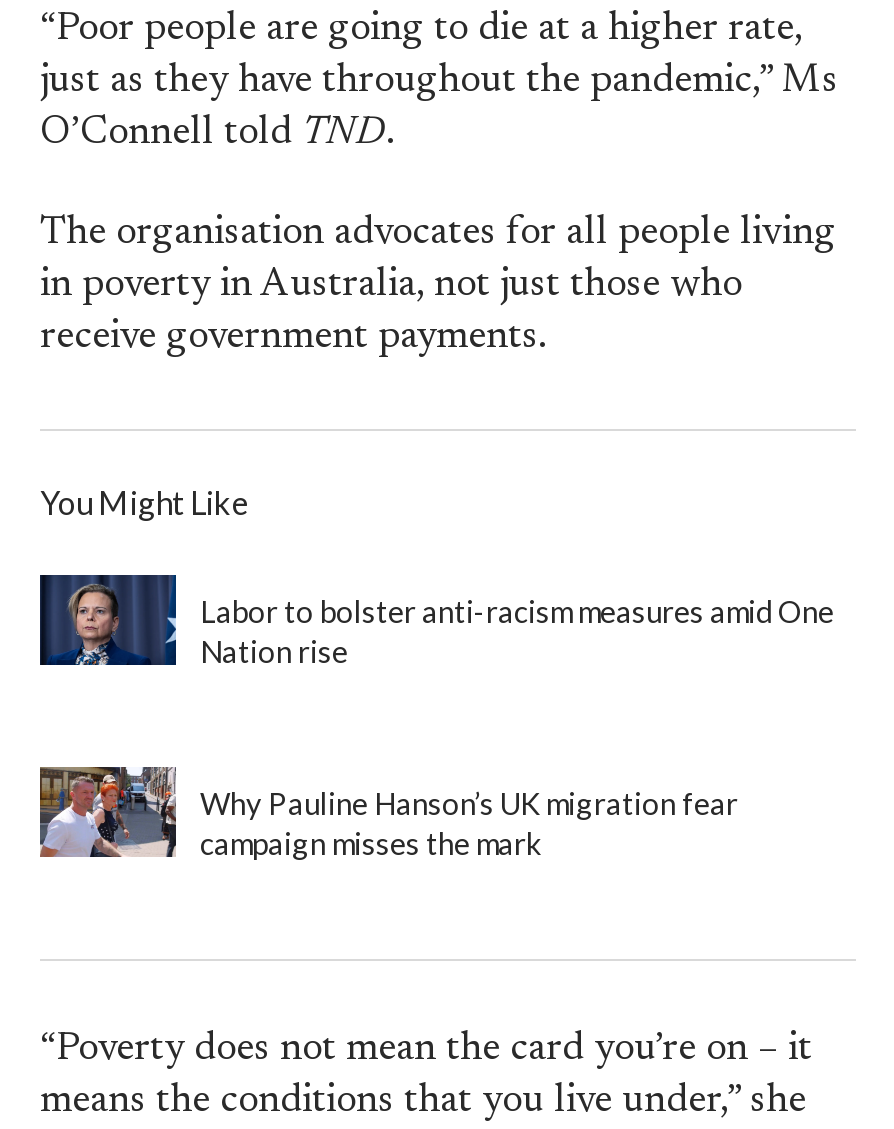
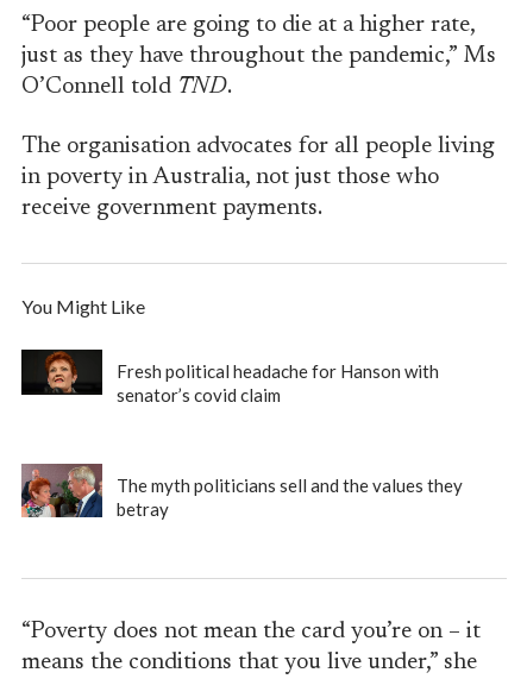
- [image]
- Labor to bolster anti-racism measures amid One
- Nation rise
+ [image]
+ Fresh political headache for Hanson with
+ senator’s covid claim

- [image]
- Why Pauline Hanson’s UK migration fear
- campaign misses the mark
+ [image]
+ The myth politicians sell and the values they
+ betray
